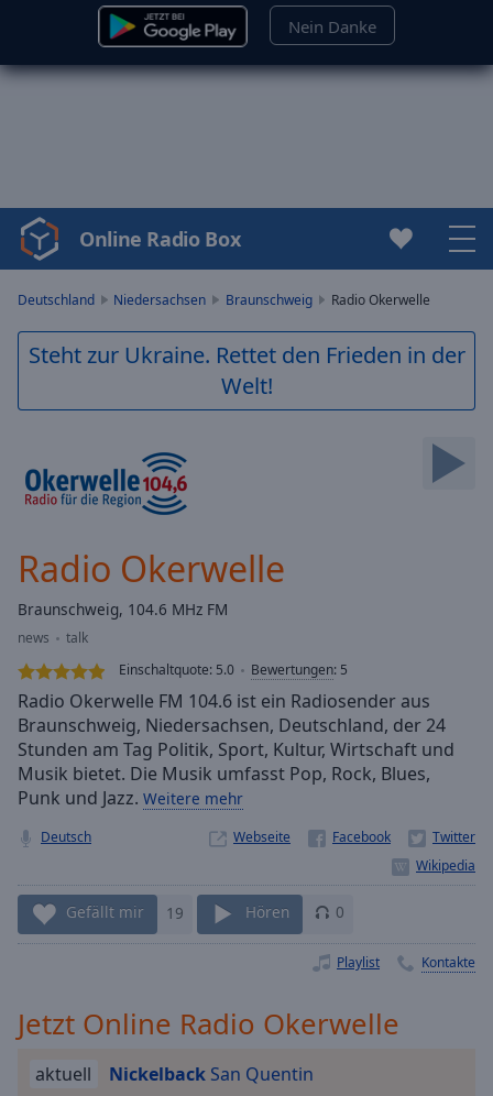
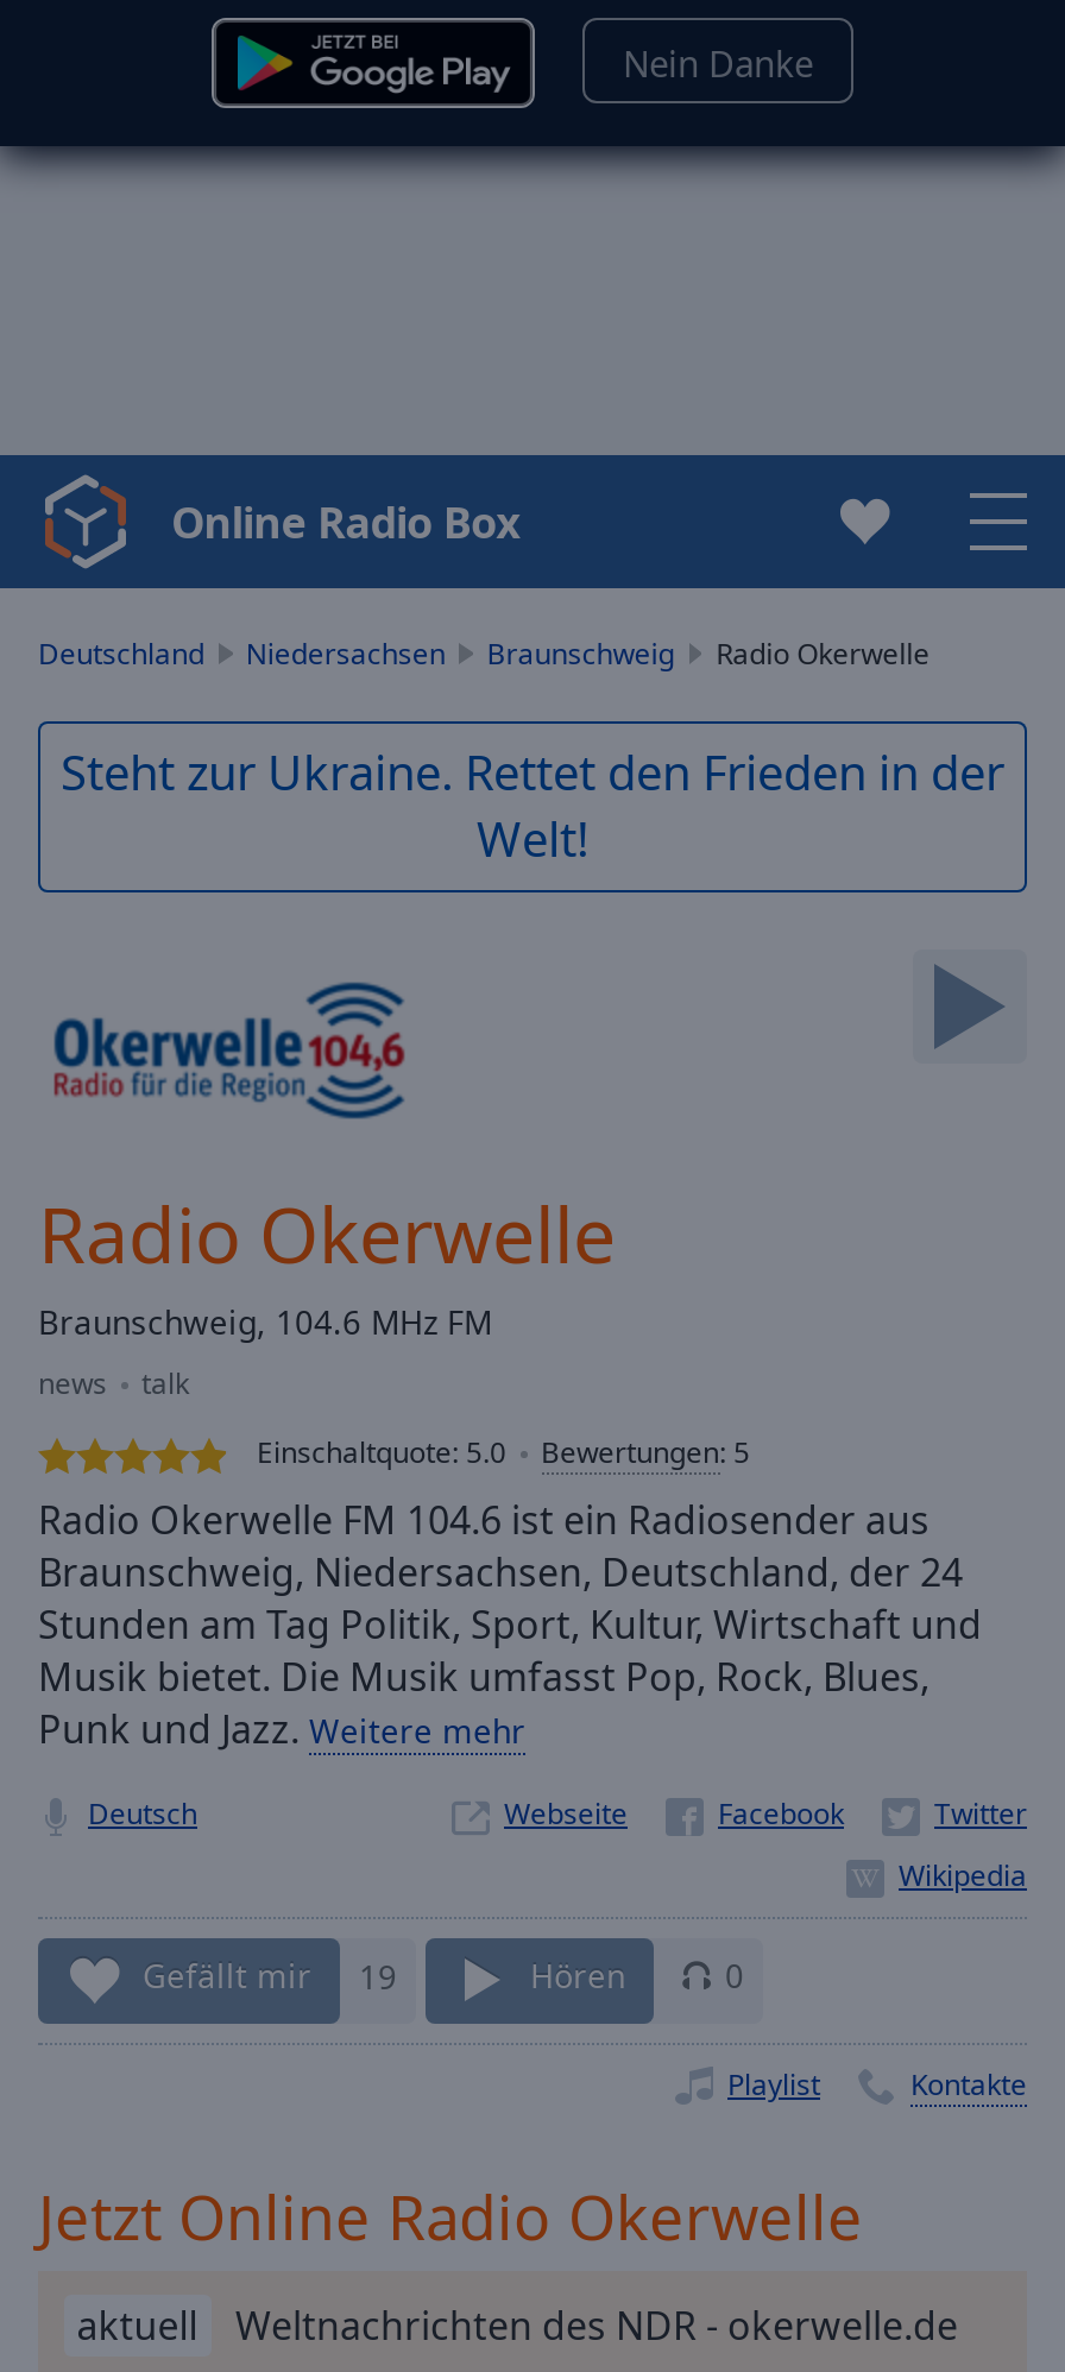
- Nickelback San Quentin
+ Weltnachrichten des NDR - okerwelle.de
